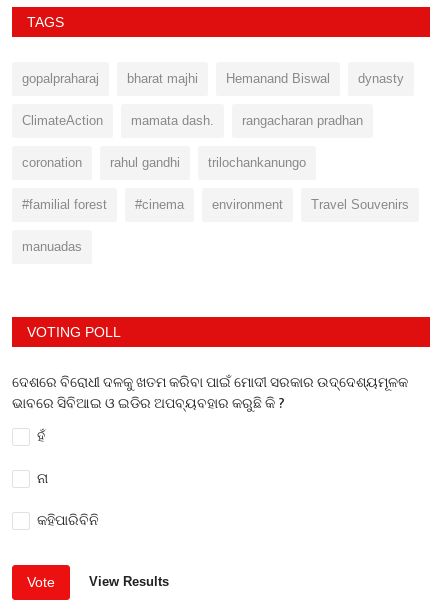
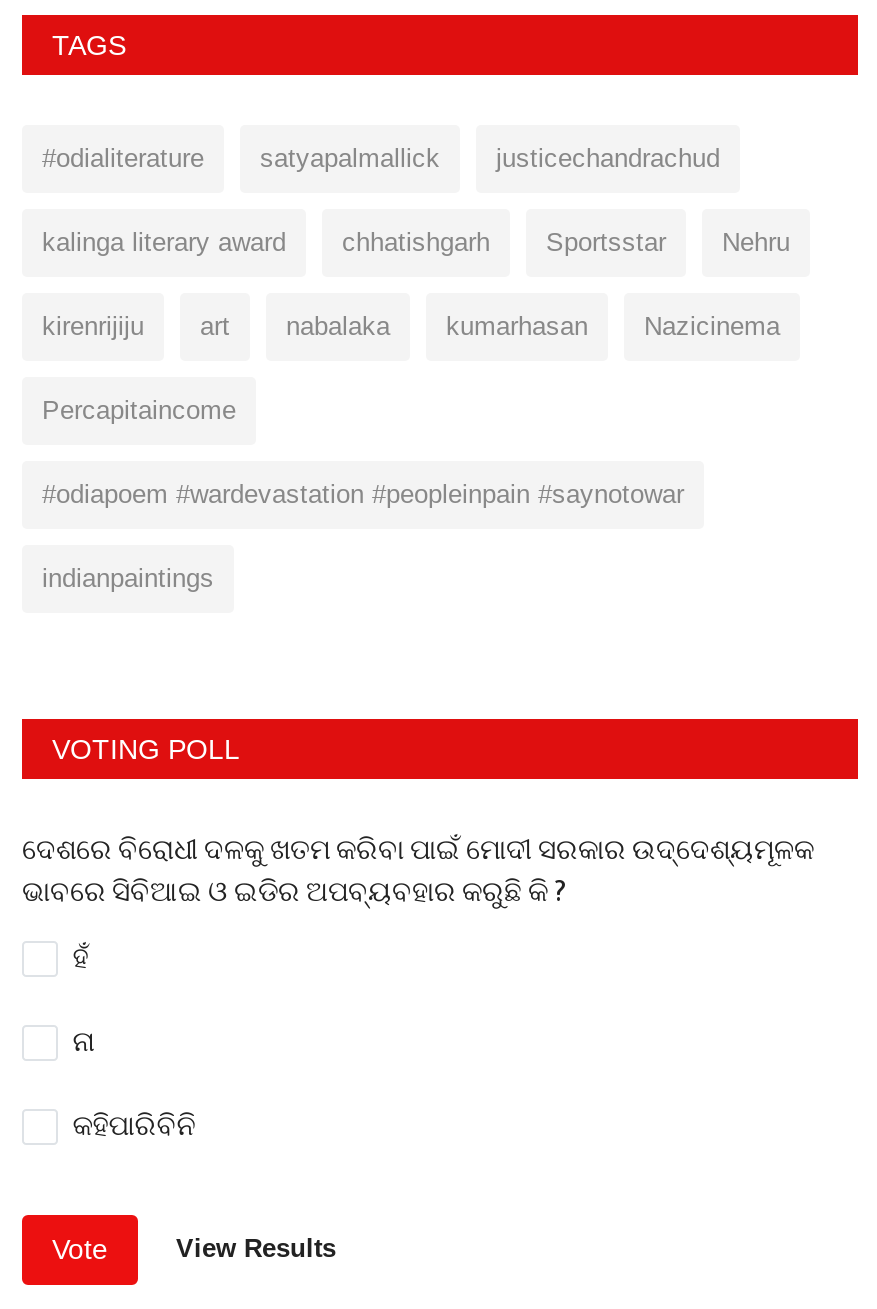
- gopalpraharaj
- bharat majhi
- Hemanand Biswal
- dynasty
- ClimateAction
- mamata dash.
- rangacharan pradhan
- coronation
- rahul gandhi
- trilochankanungo
- #familial forest
- #cinema
- environment
- Travel Souvenirs
- manuadas
+ #odialiterature
+ satyapalmallick
+ justicechandrachud
+ kalinga literary award
+ chhatishgarh
+ Sportsstar
+ Nehru
+ kirenrijiju
+ art
+ nabalaka
+ kumarhasan
+ Nazicinema
+ Percapitaincome
+ #odiapoem #wardevastation #peopleinpain #saynotowar
+ indianpaintings
